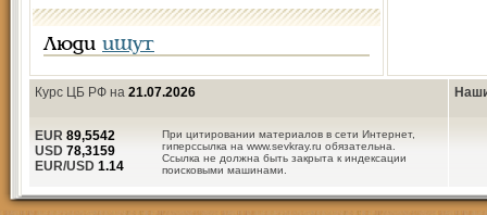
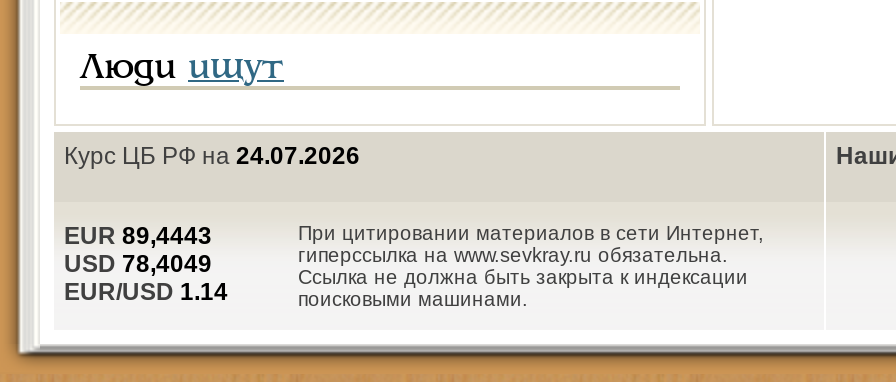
- Курс ЦБ РФ на 21.07.2026
+ Курс ЦБ РФ на 24.07.2026

- EUR 89,5542
+ EUR 89,4443

- USD 78,3159
+ USD 78,4049
